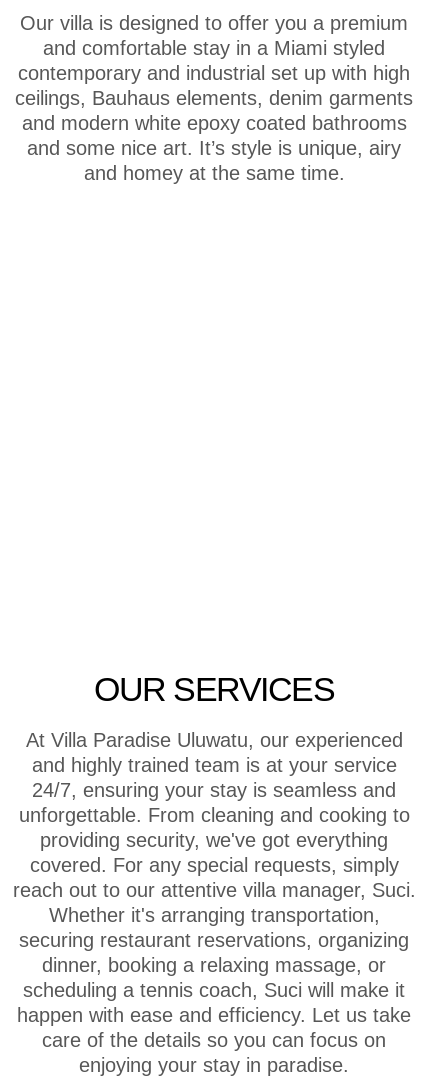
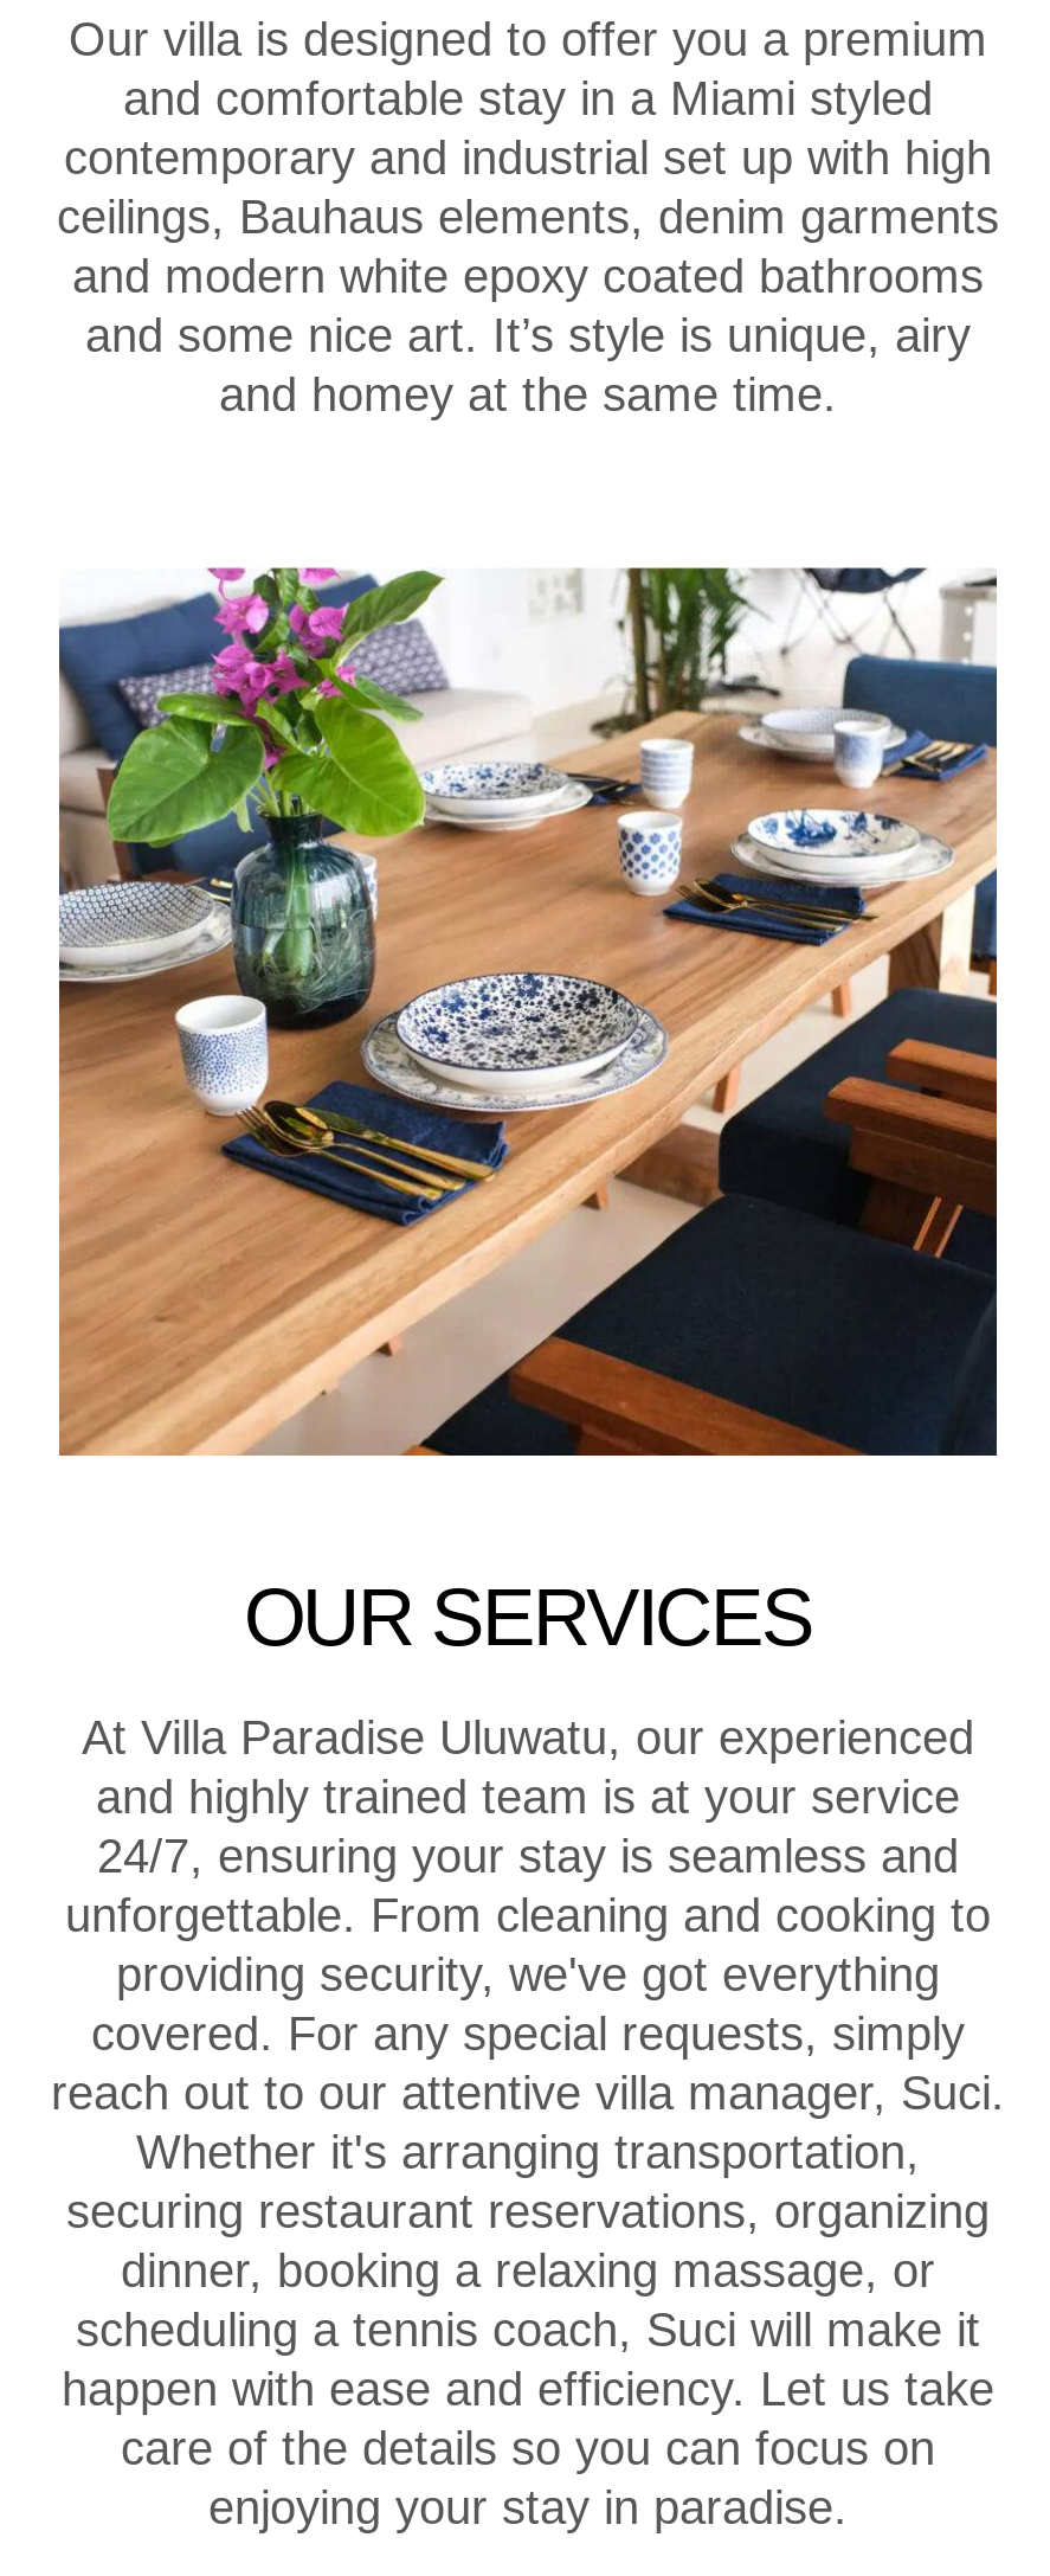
+ [image]
